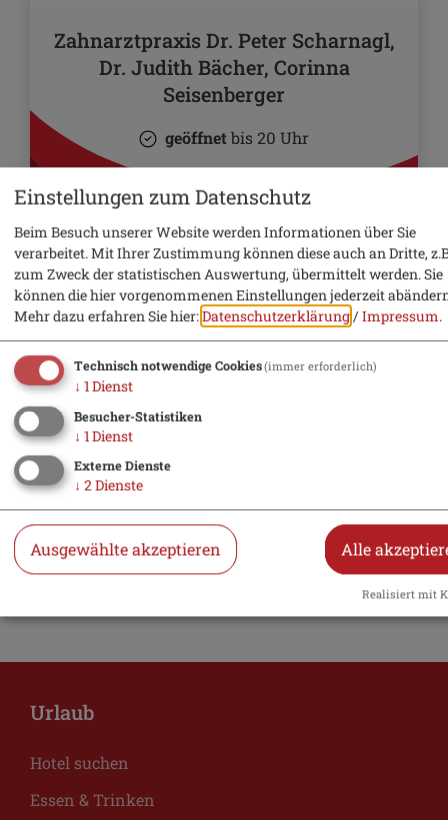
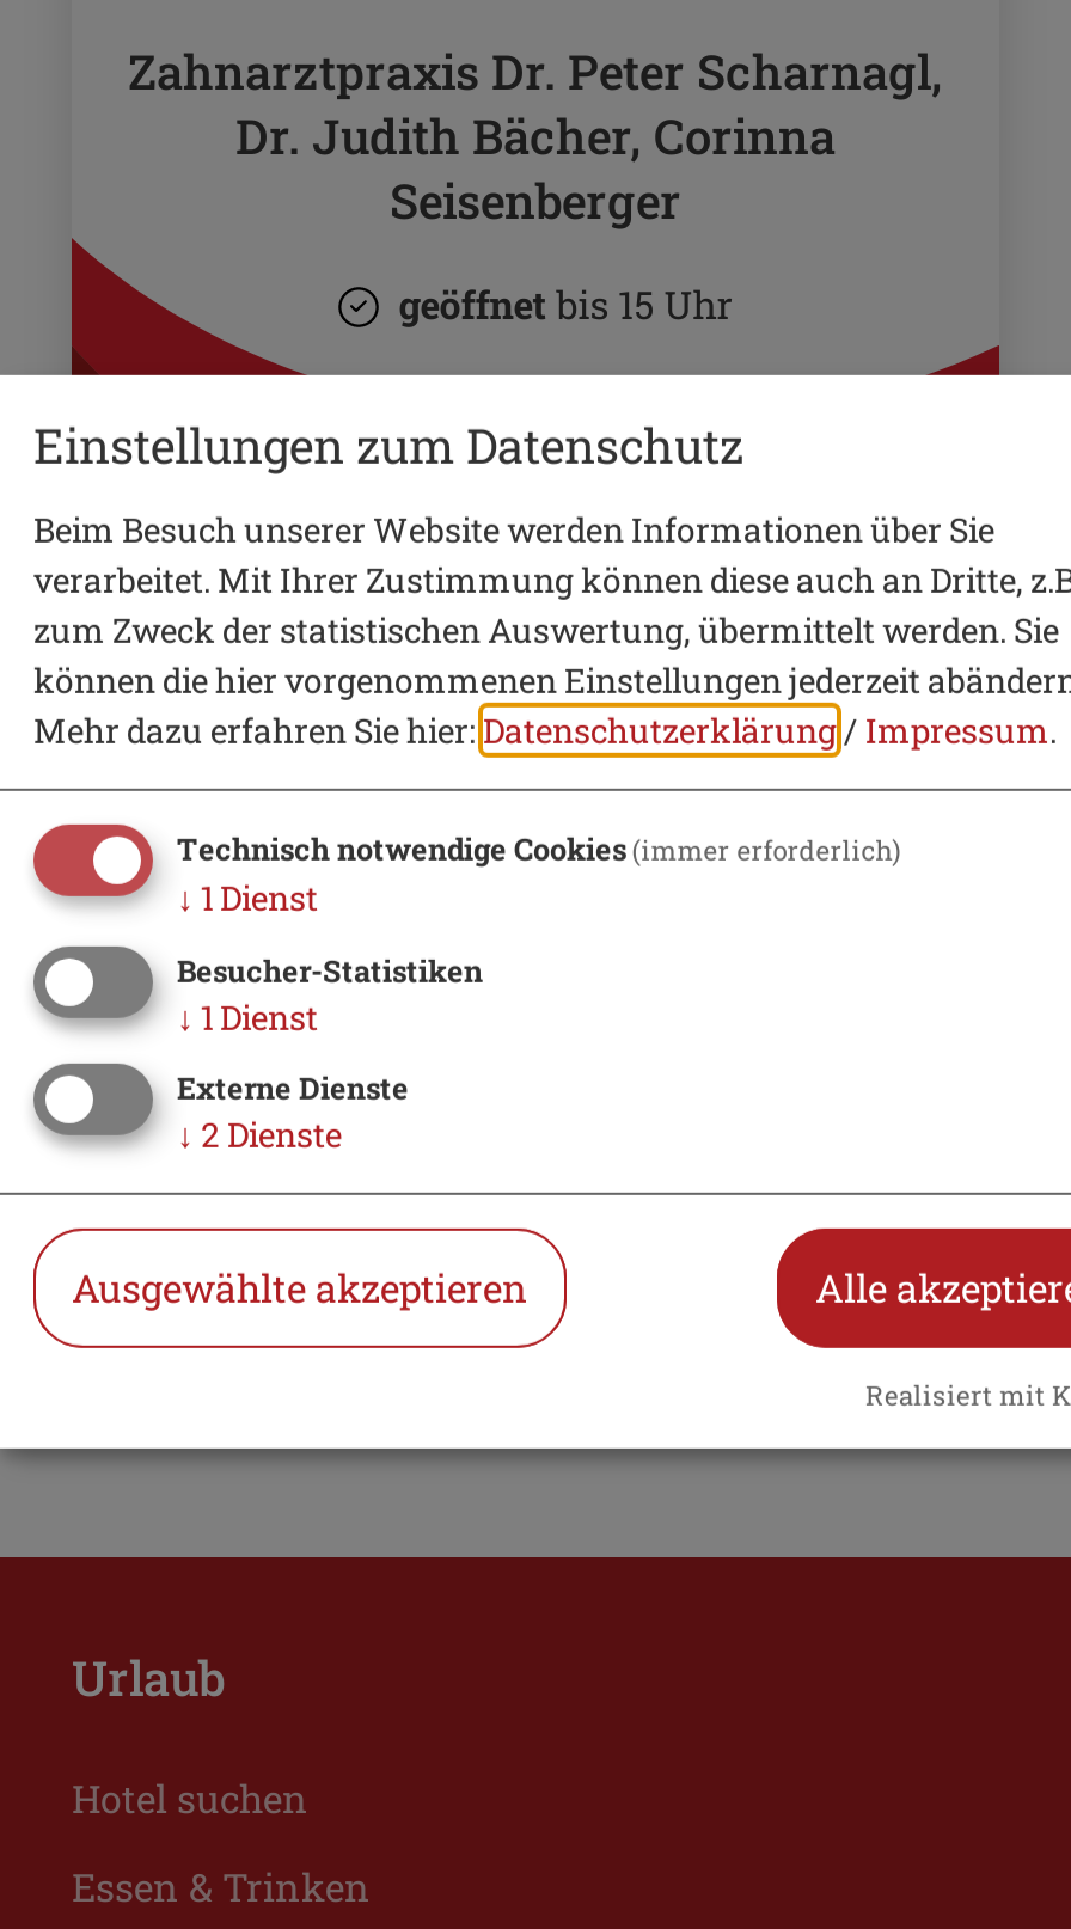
- geöffnet bis 20 Uhr
+ geöffnet bis 15 Uhr
